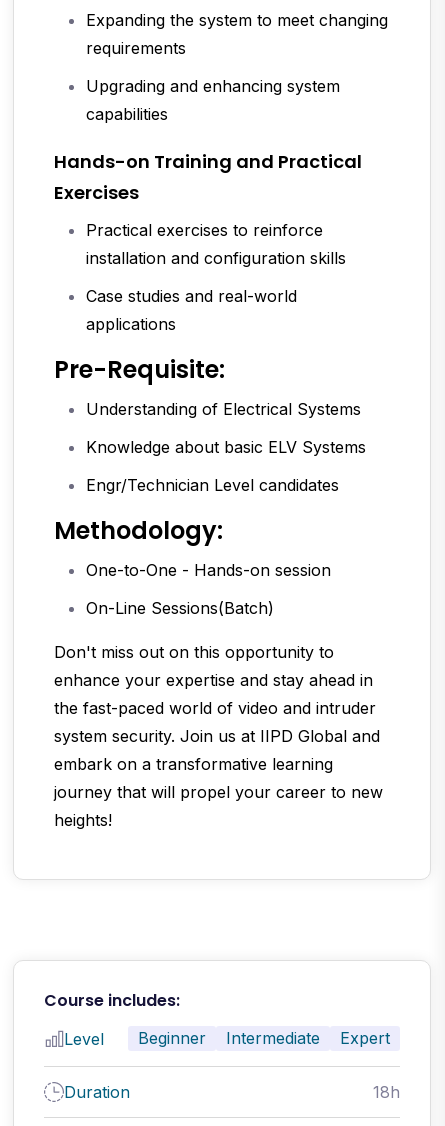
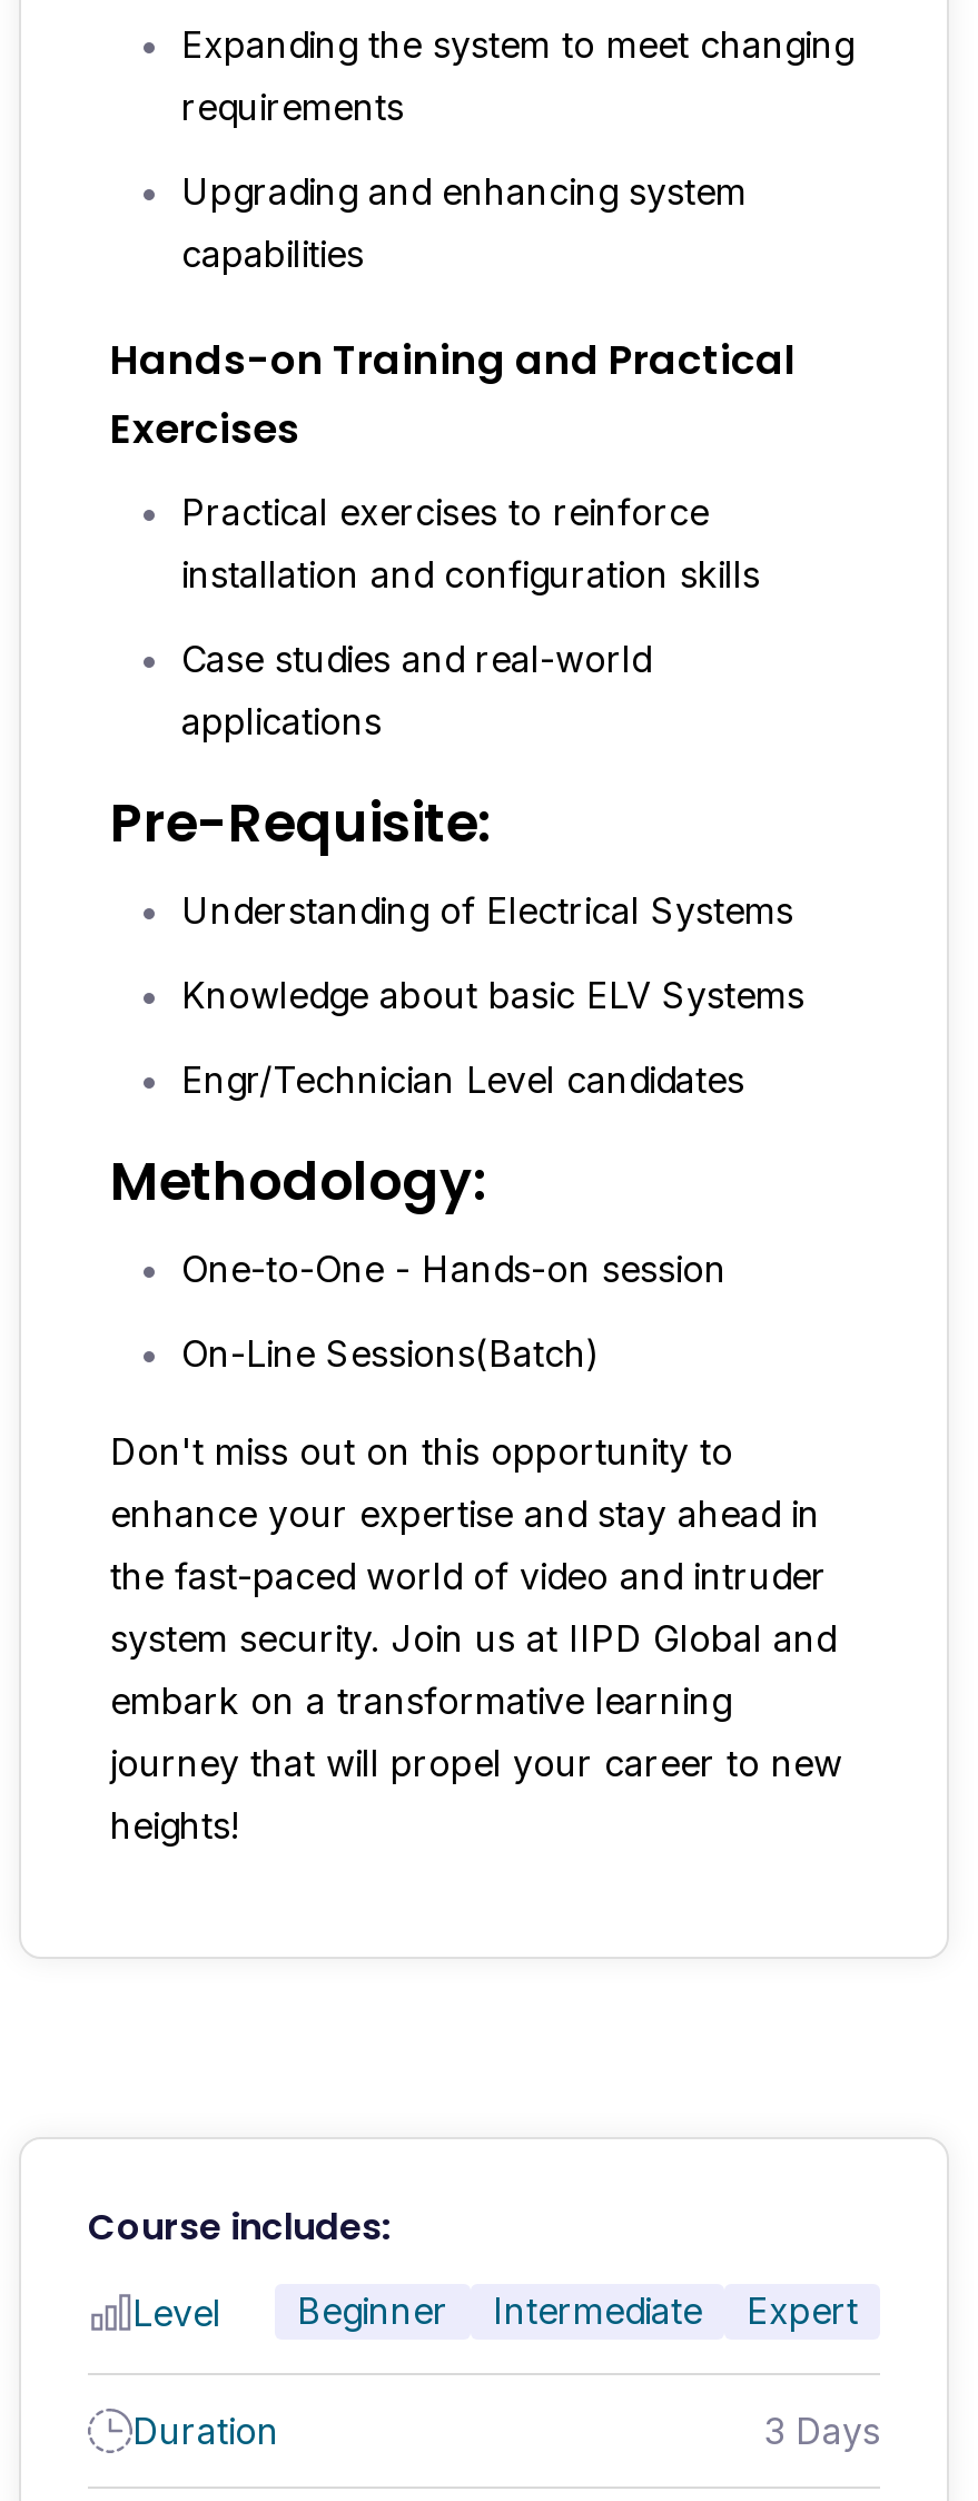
- 18h
+ 3 Days
